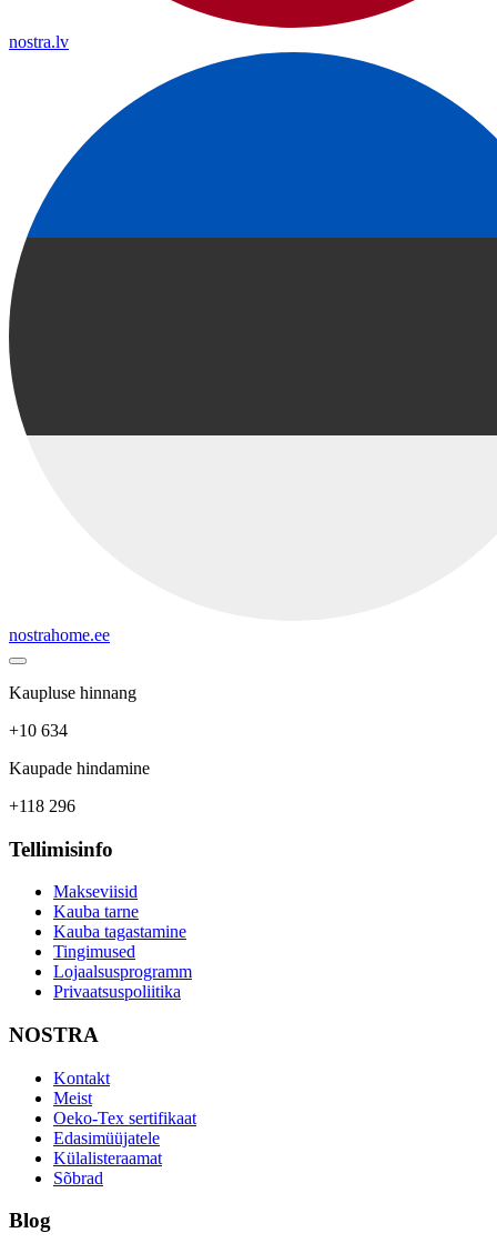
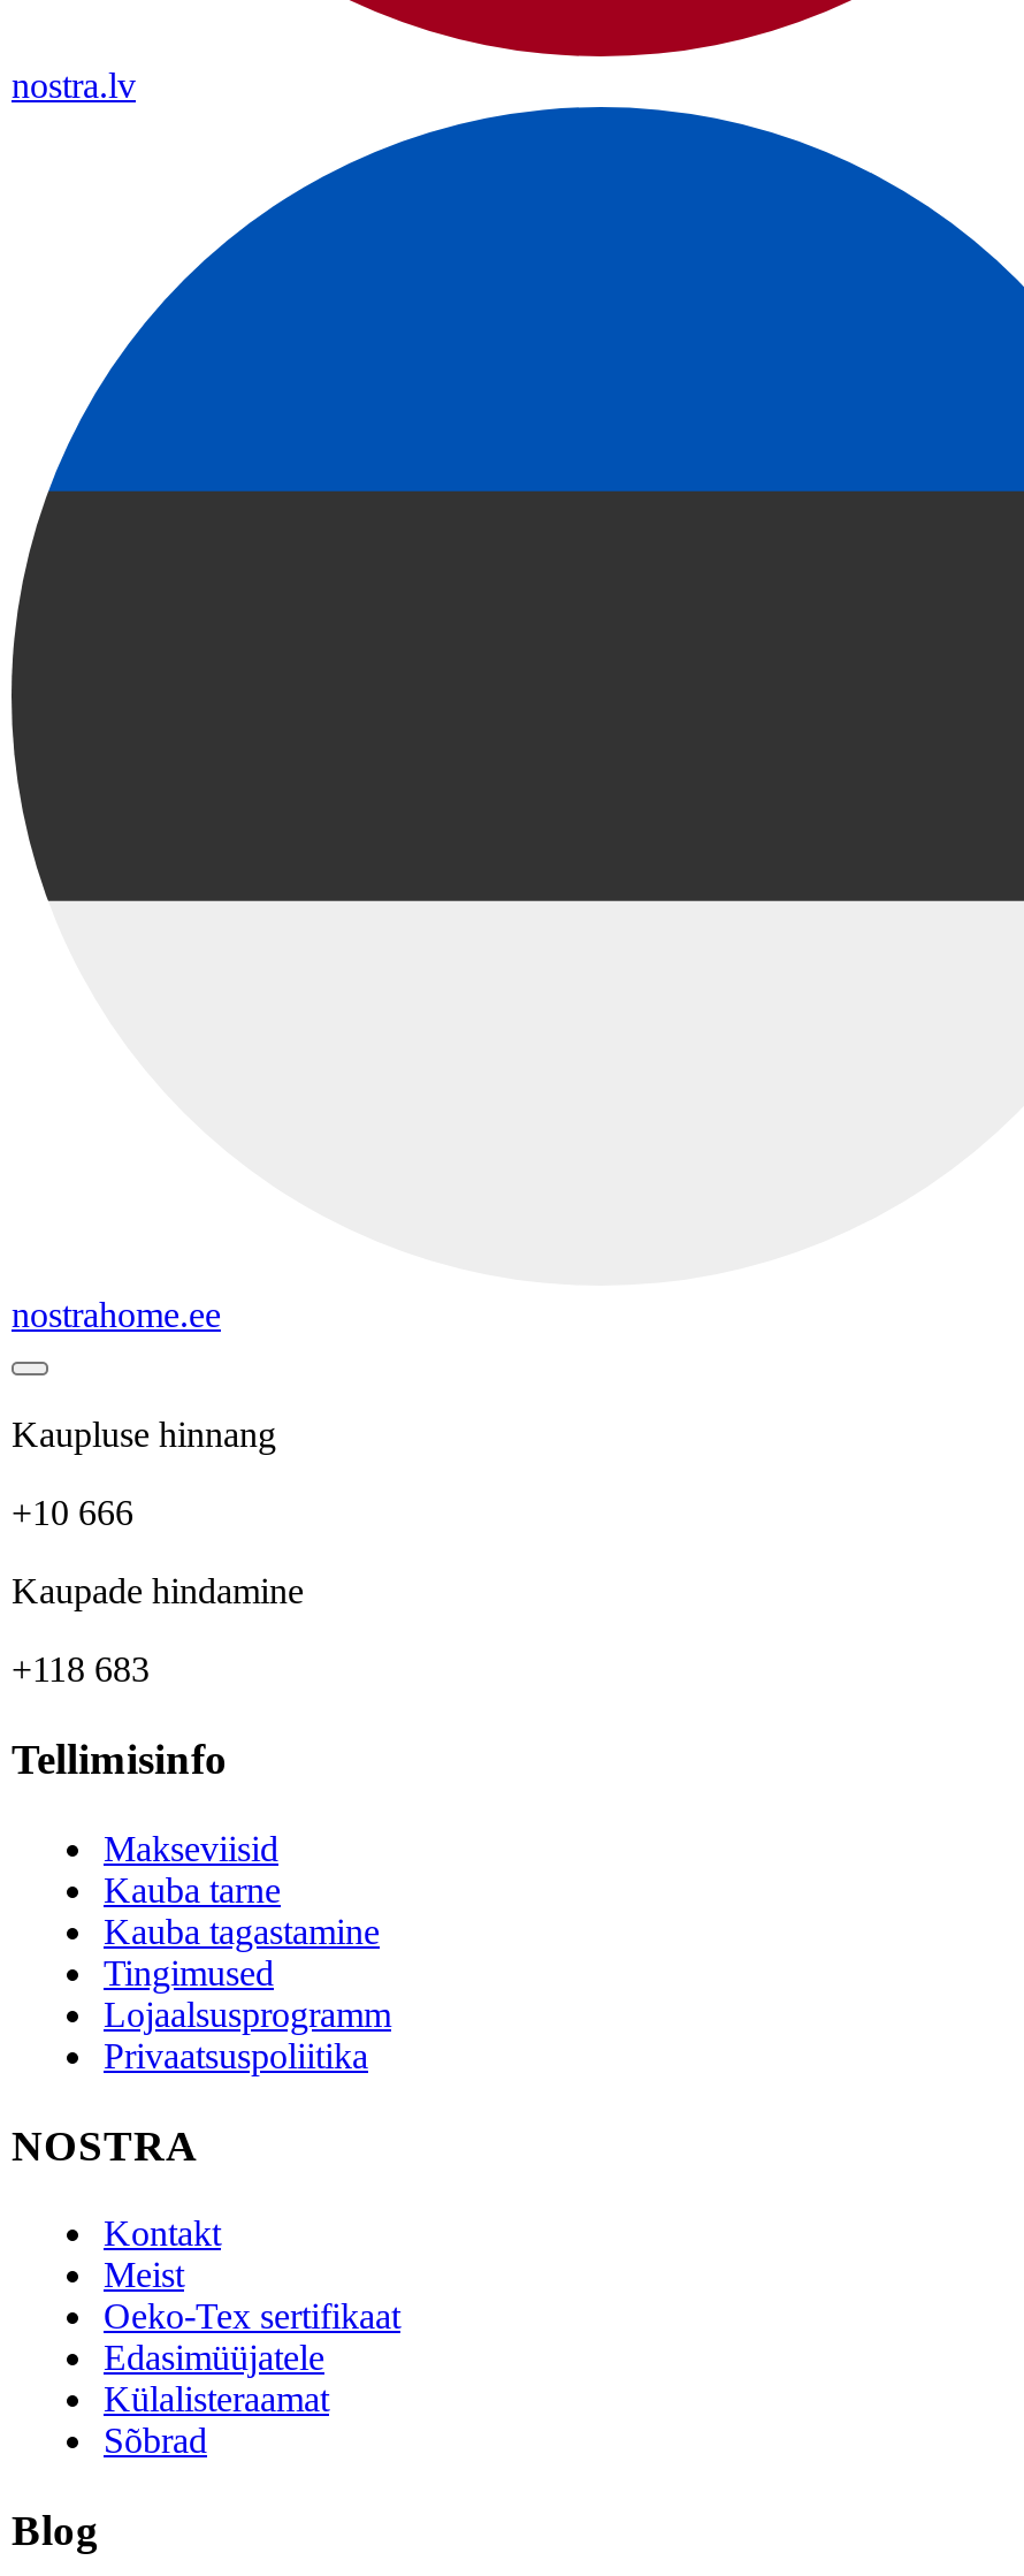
- +10 634
+ +10 666

- +118 296
+ +118 683
